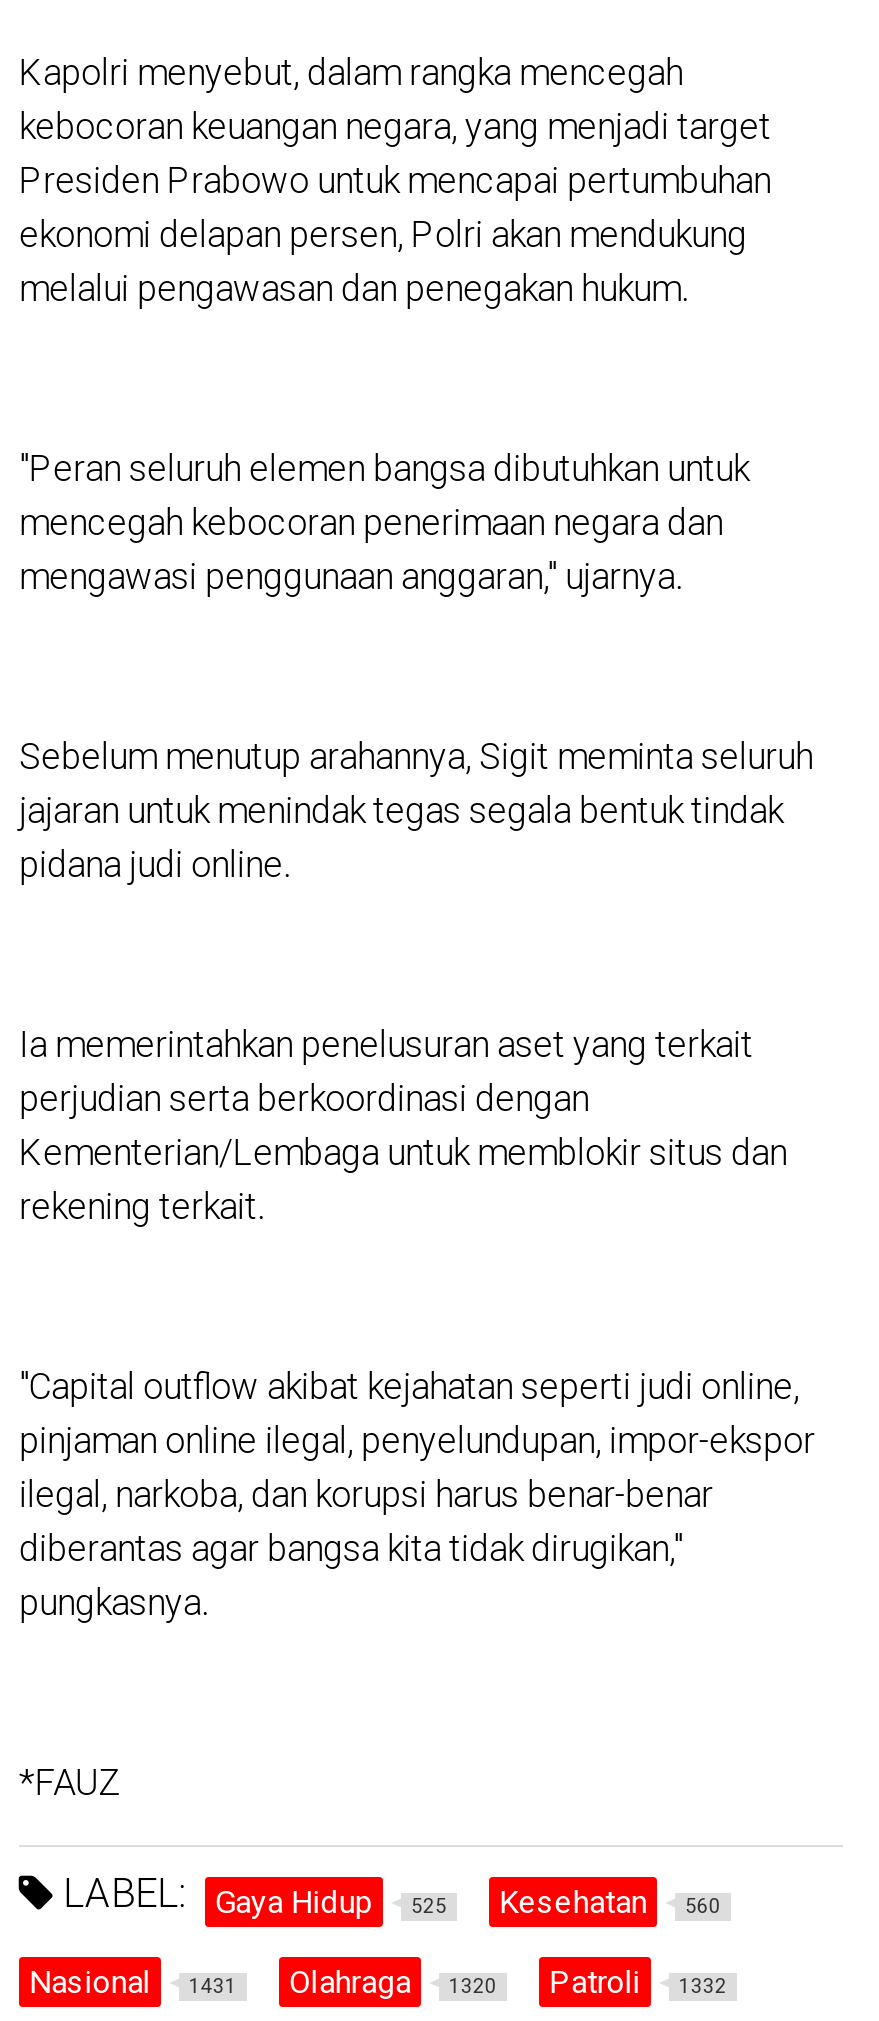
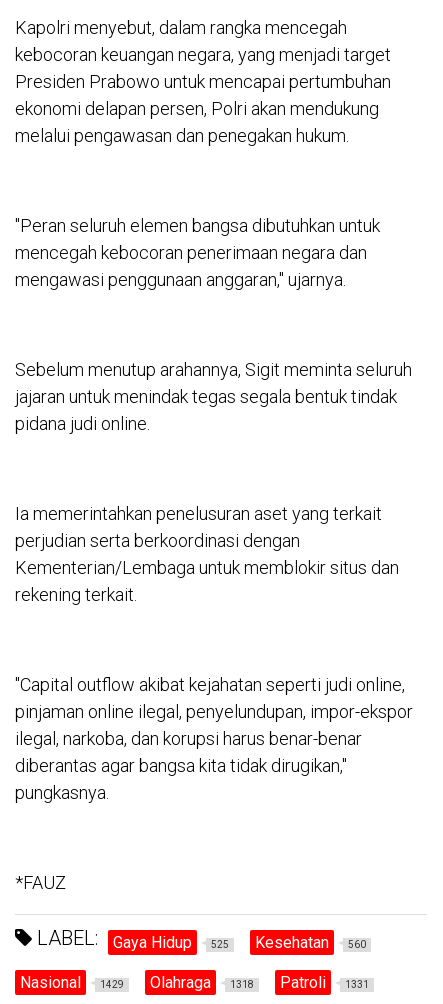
- Nasional 1431
+ Nasional 1429

- Olahraga 1320
+ Olahraga 1318

- Patroli 1332
+ Patroli 1331
